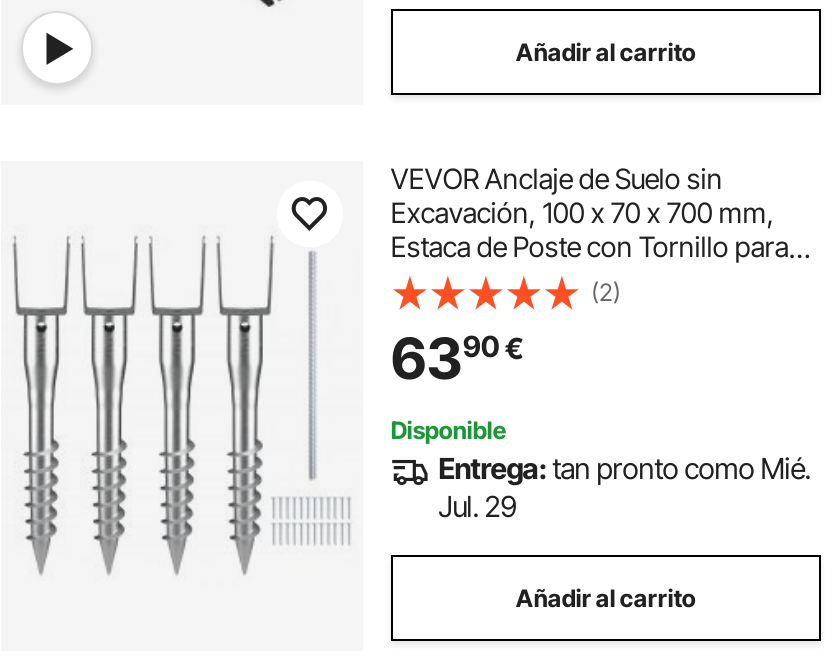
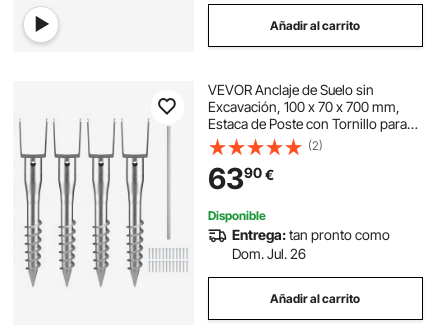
- Entrega: tan pronto como Mié.
- Jul. 29
+ Entrega: tan pronto como
+ Dom. Jul. 26
